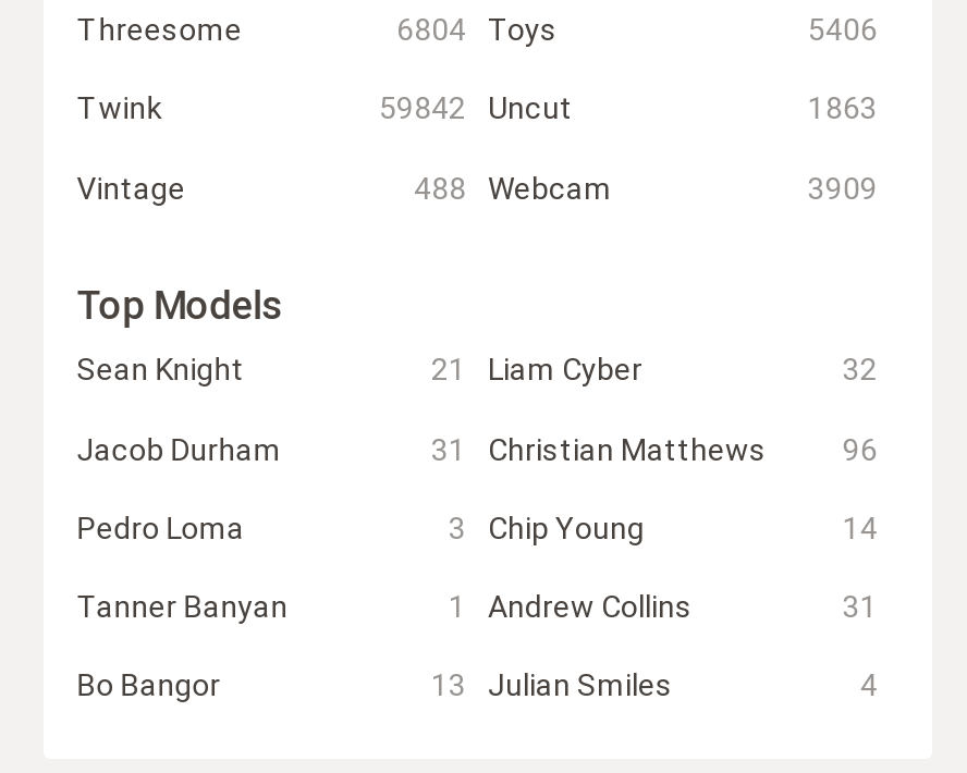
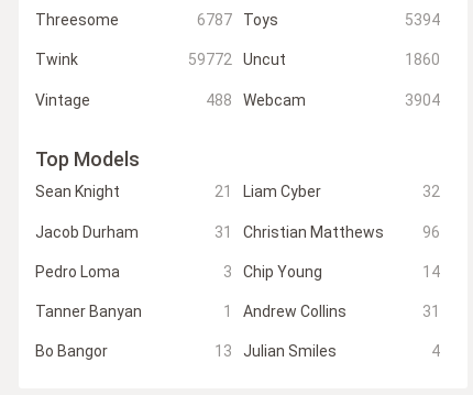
- 6804 Toys
+ 6787 Toys

- 5406
+ 5394

- 59842 Uncut
+ 59772 Uncut

- 1863
+ 1860

- 3909
+ 3904
